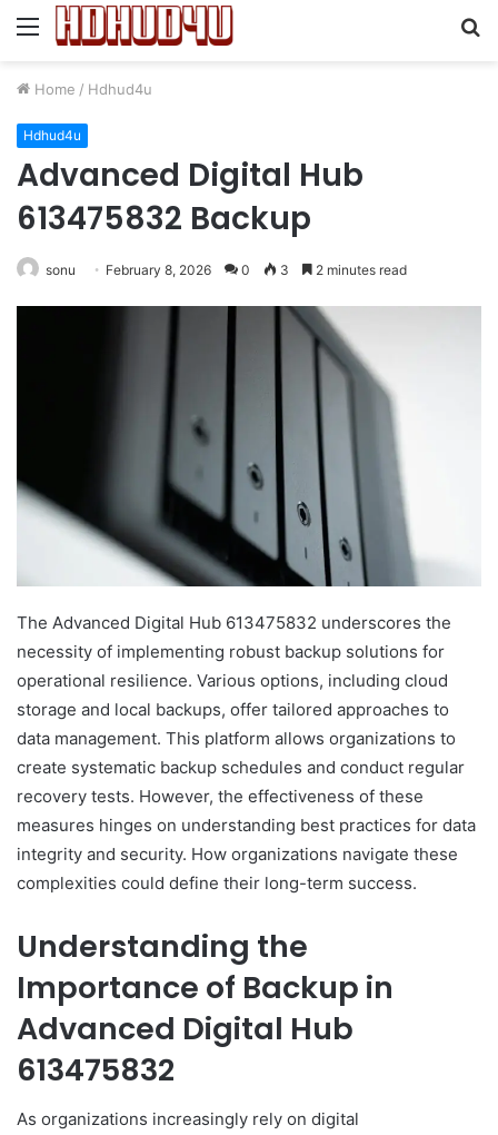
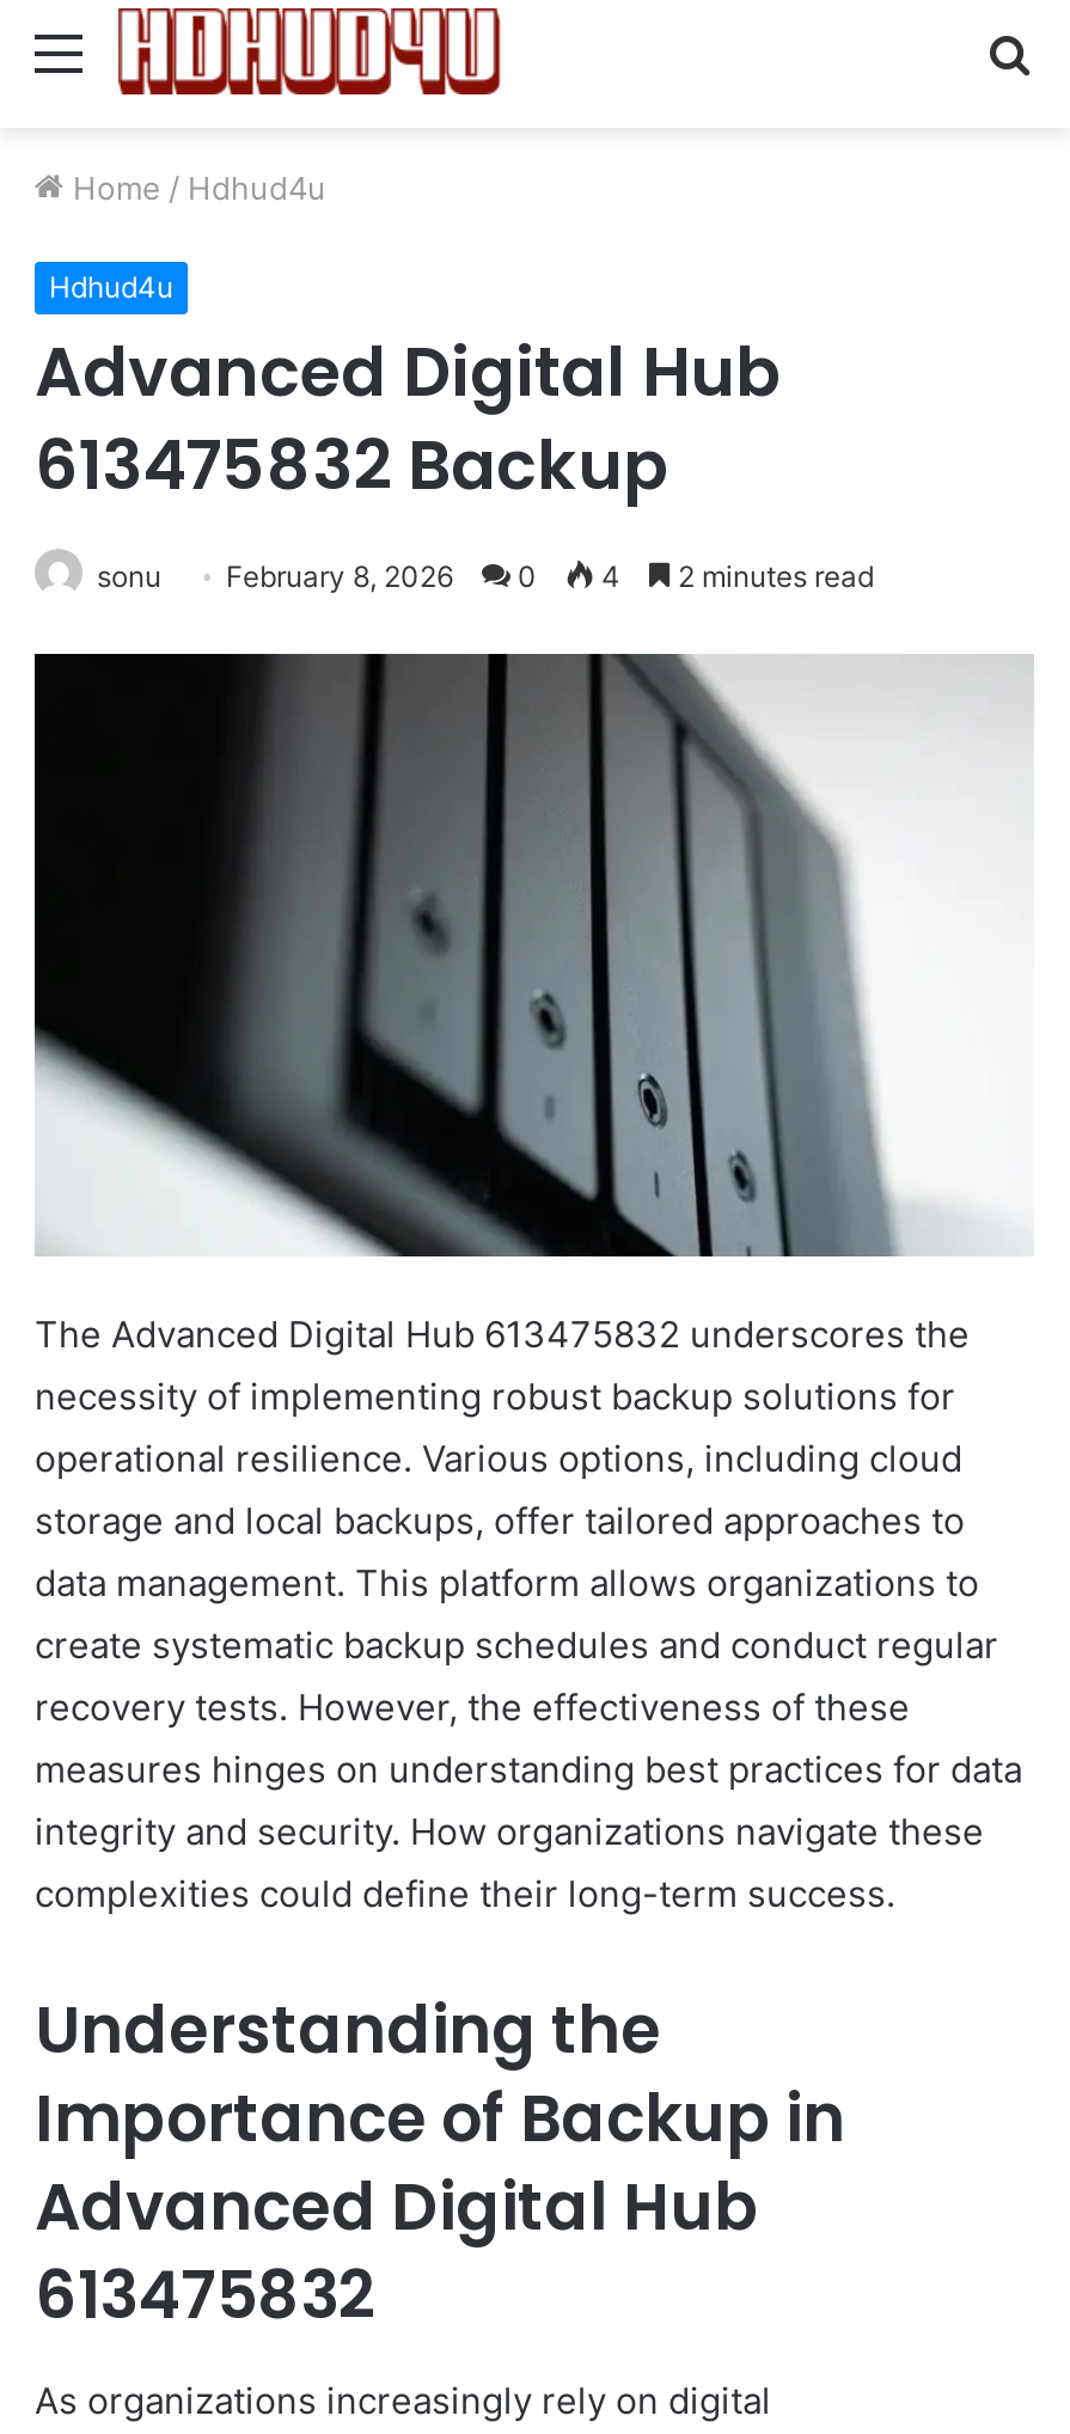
- sonu February 8, 2026 0 3 2 minutes read
+ sonu February 8, 2026 0 4 2 minutes read
